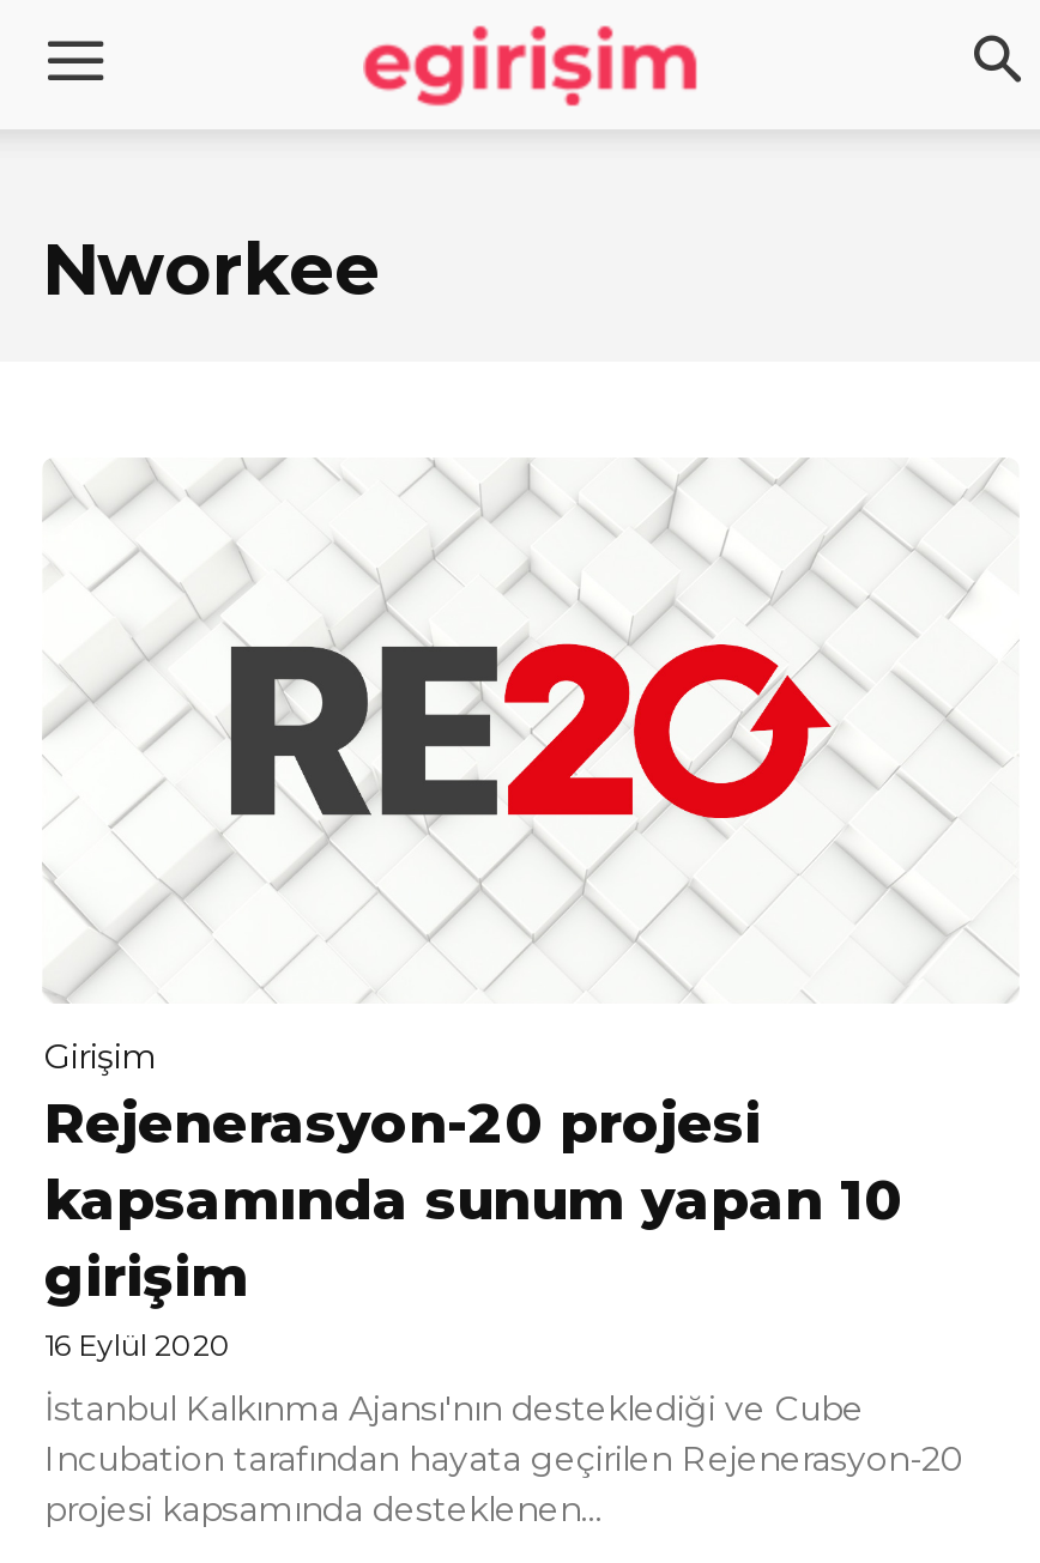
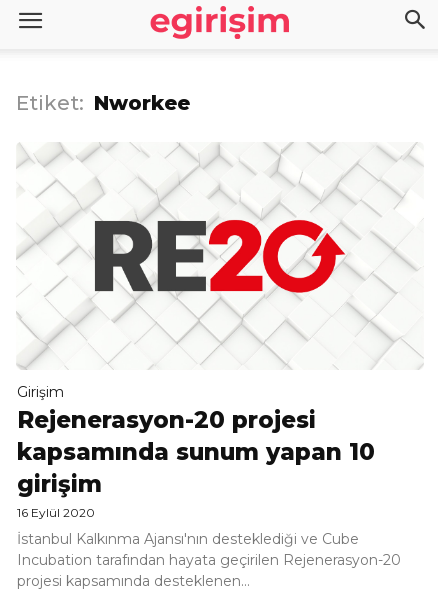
- Nworkee
+ Etiket: Nworkee
